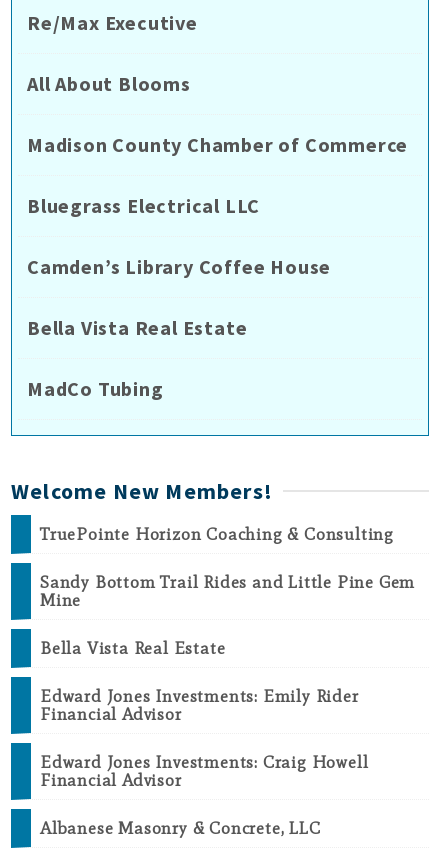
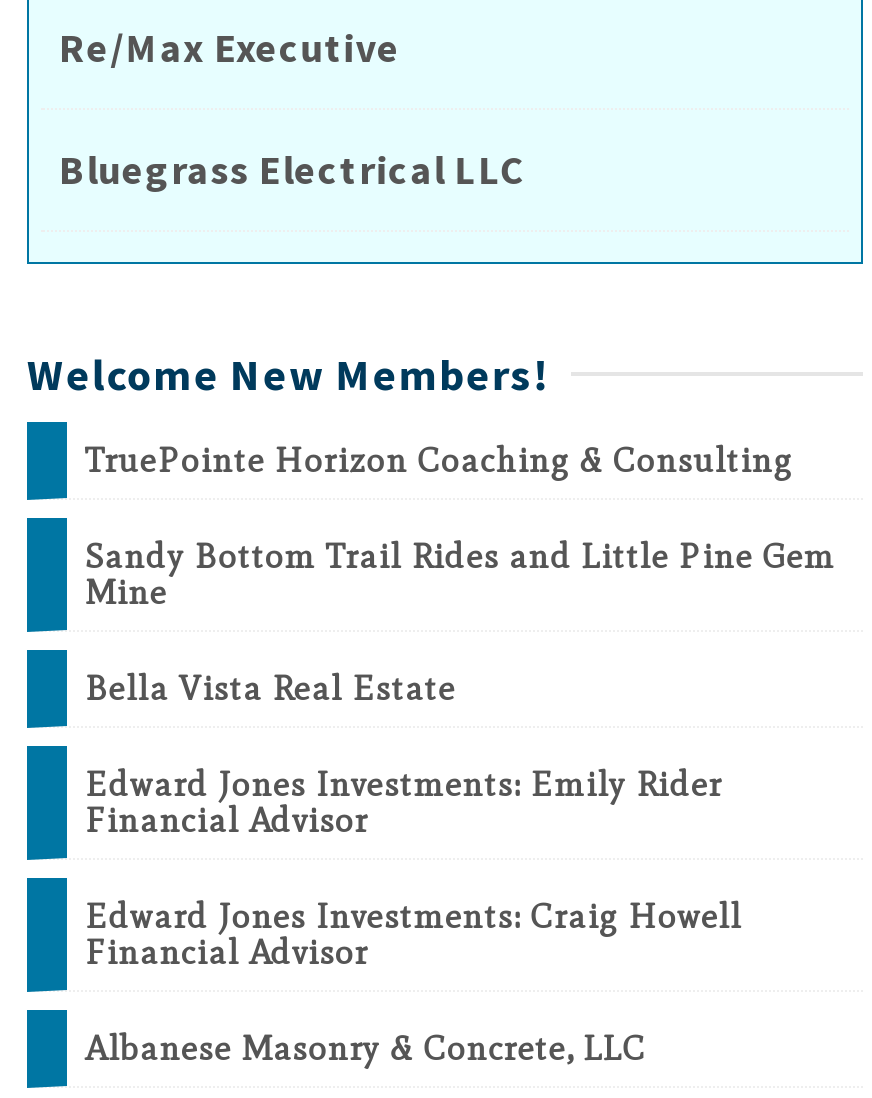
- All About Blooms
- Madison County Chamber of Commerce

- Camden’s Library Coffee House
- Bella Vista Real Estate
- MadCo Tubing
